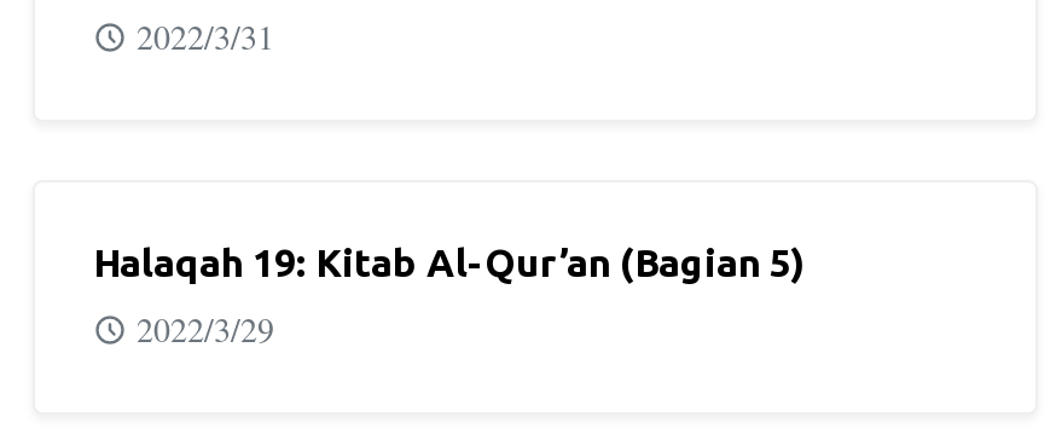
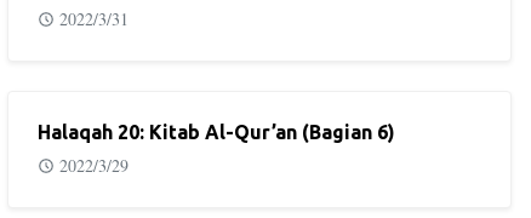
- Halaqah 19: Kitab Al-Qur’an (Bagian 5)
+ Halaqah 20: Kitab Al-Qur’an (Bagian 6)
